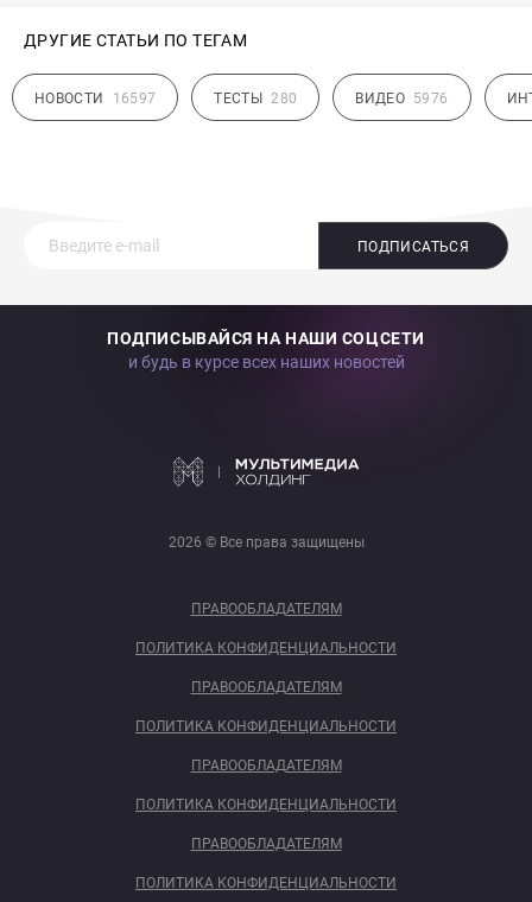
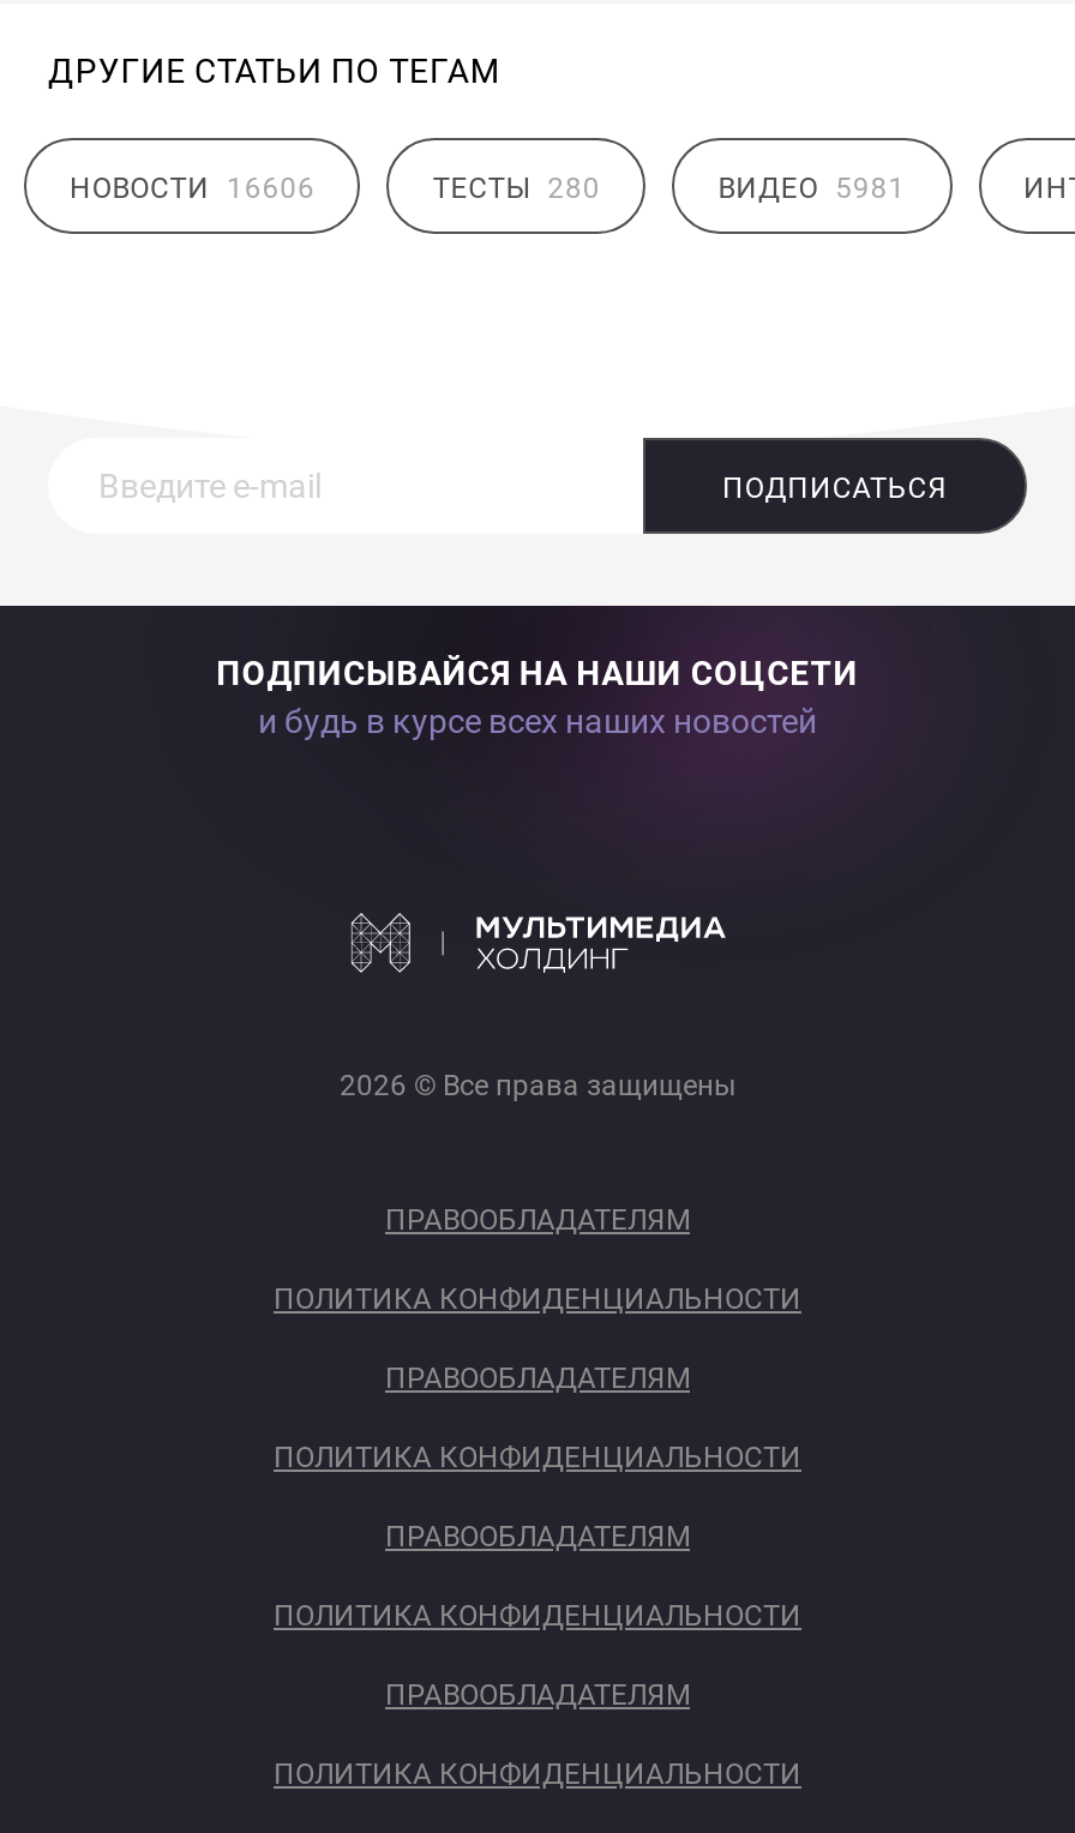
- НОВОСТИ 16597
+ НОВОСТИ 16606

- ВИДЕО 5976
+ ВИДЕО 5981
